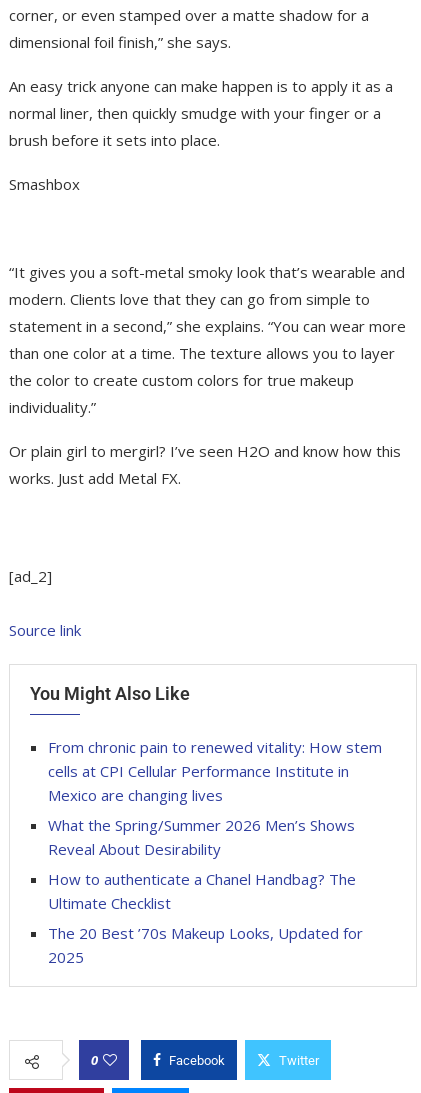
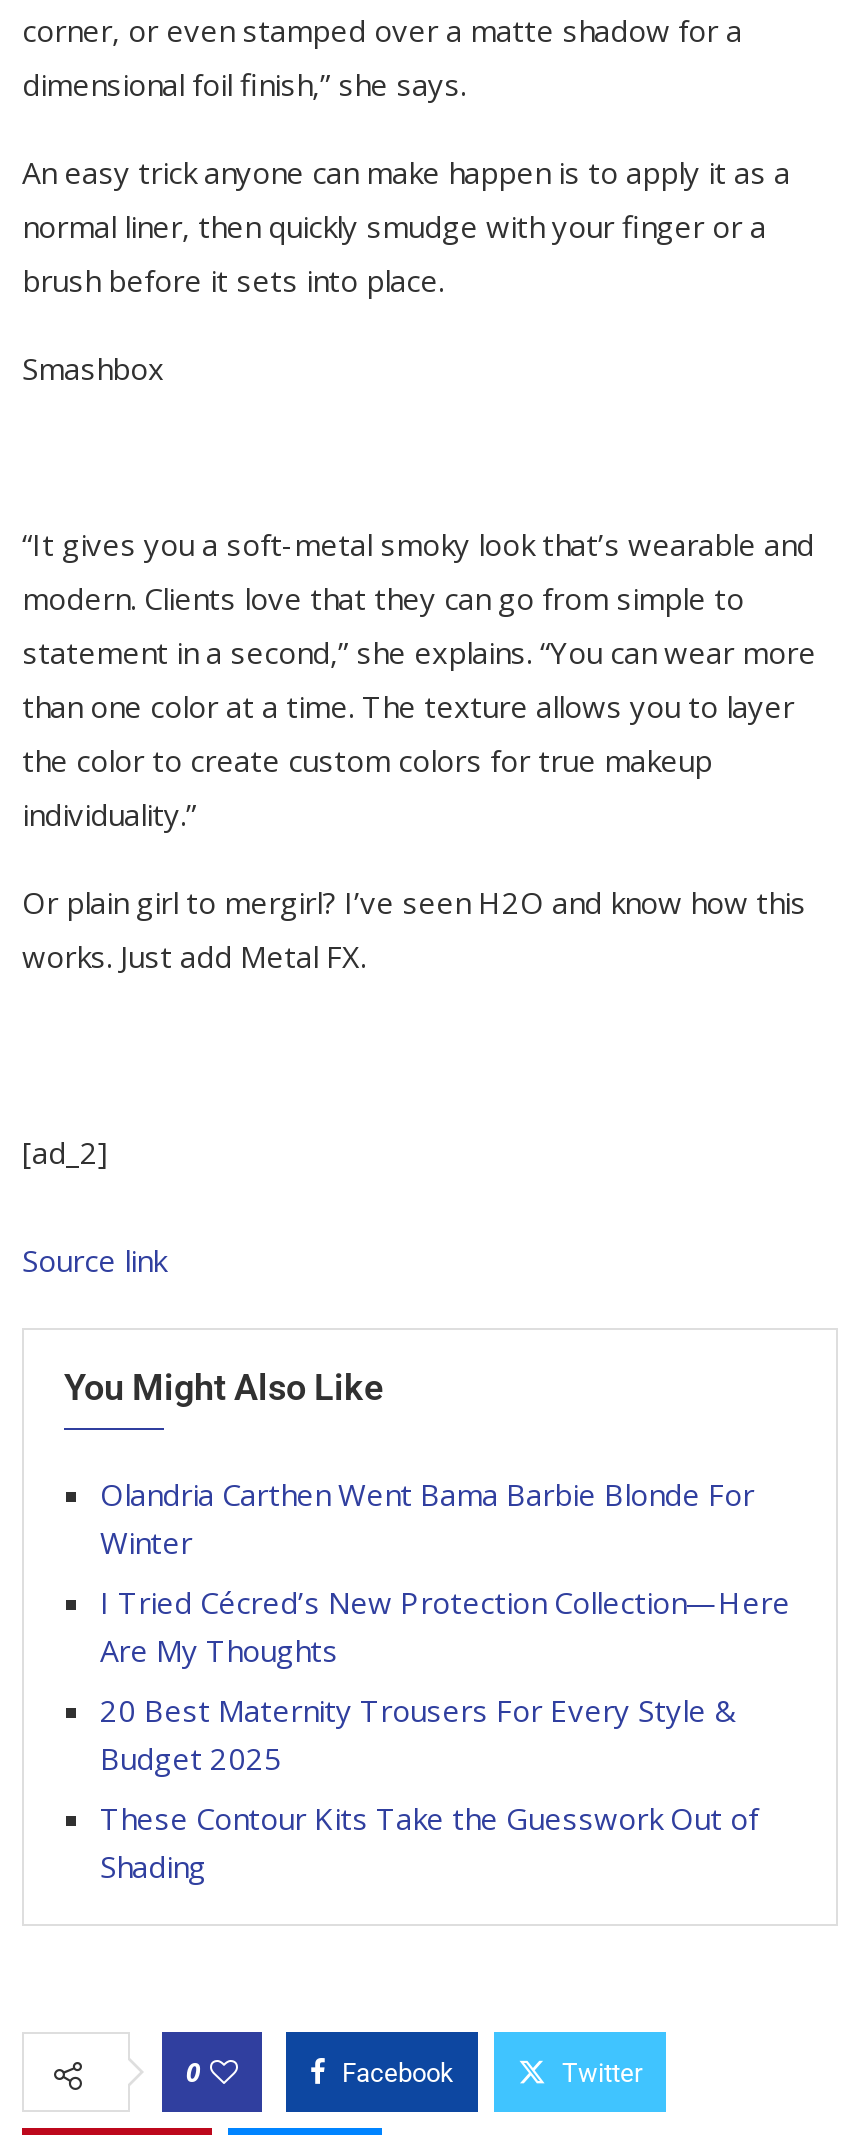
- From chronic pain to renewed vitality: How stem
- cells at CPI Cellular Performance Institute in
- Mexico are changing lives
+ Olandria Carthen Went Bama Barbie Blonde For
+ Winter

- What the Spring/Summer 2026 Men’s Shows
- Reveal About Desirability
+ I Tried Cécred’s New Protection Collection—Here
+ Are My Thoughts

- How to authenticate a Chanel Handbag? The
- Ultimate Checklist
+ 20 Best Maternity Trousers For Every Style &
+ Budget 2025

- The 20 Best ’70s Makeup Looks, Updated for
- 2025
+ These Contour Kits Take the Guesswork Out of
+ Shading
